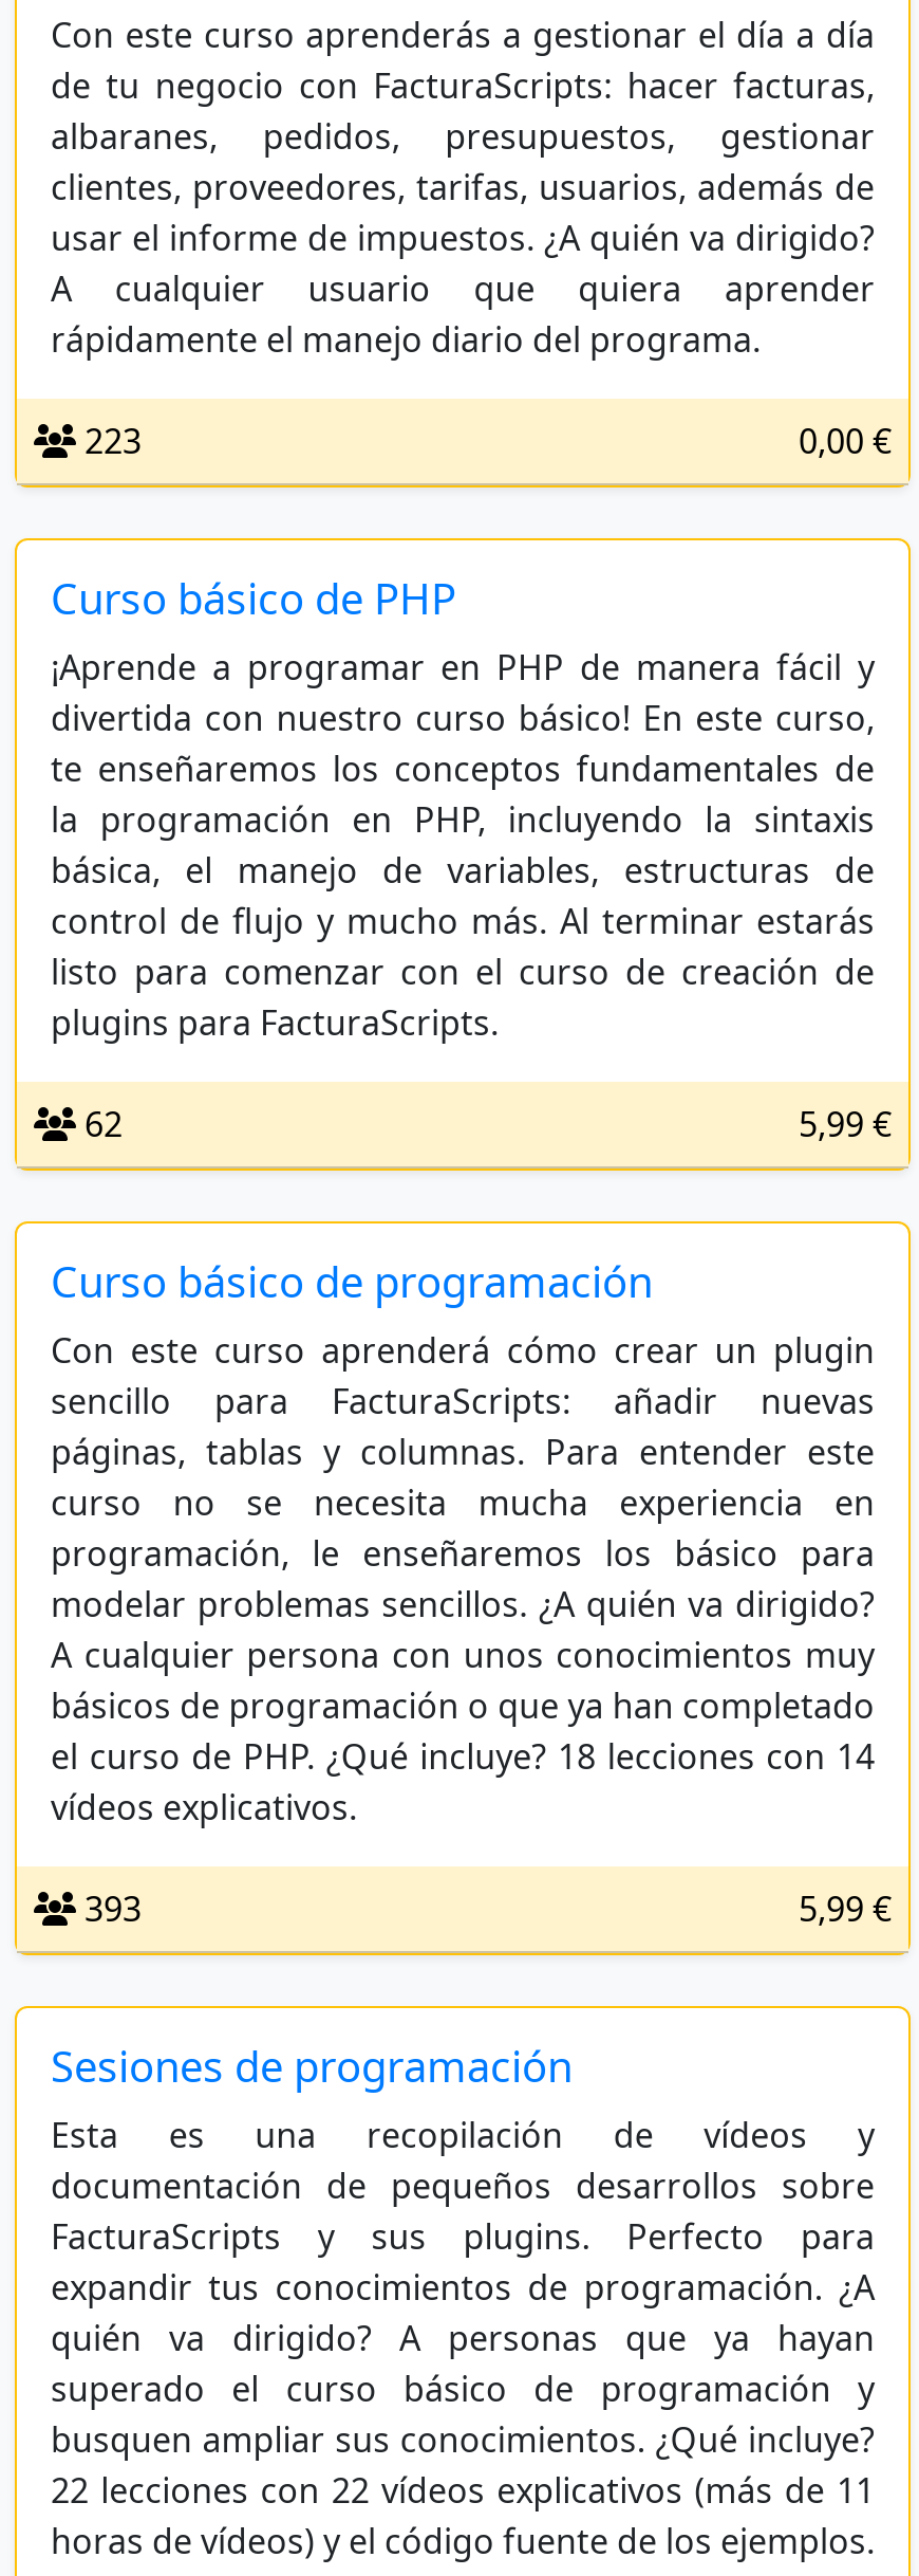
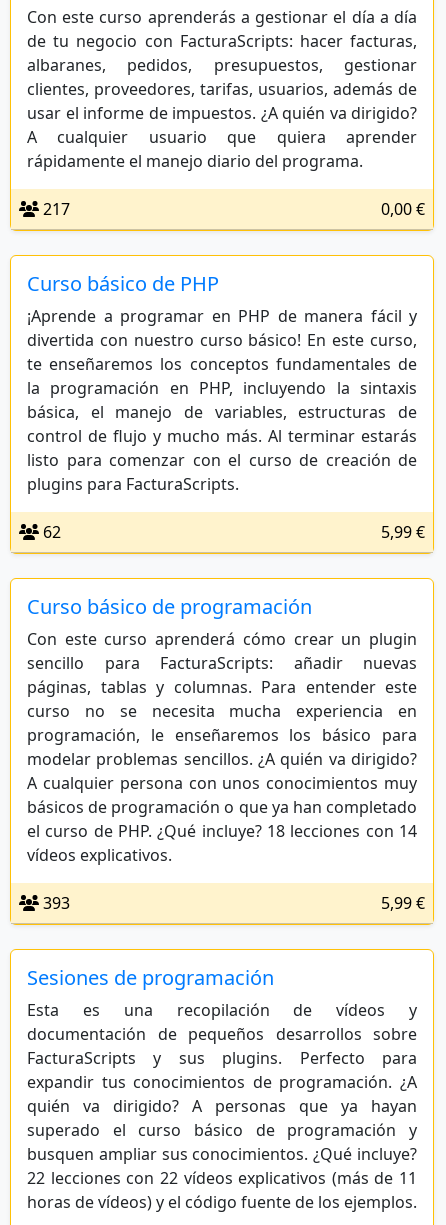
- 223
+ 217
